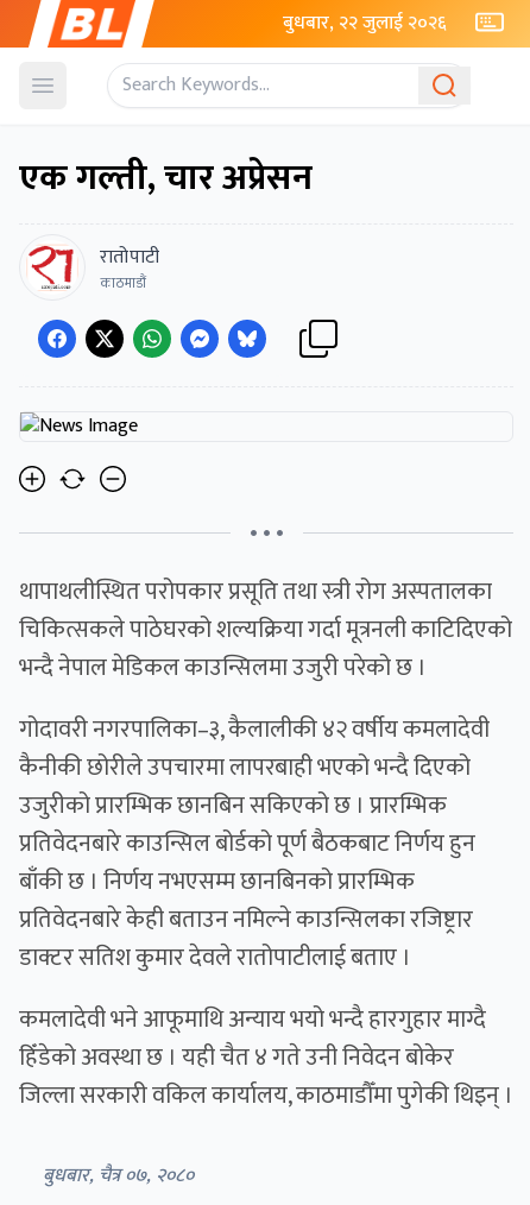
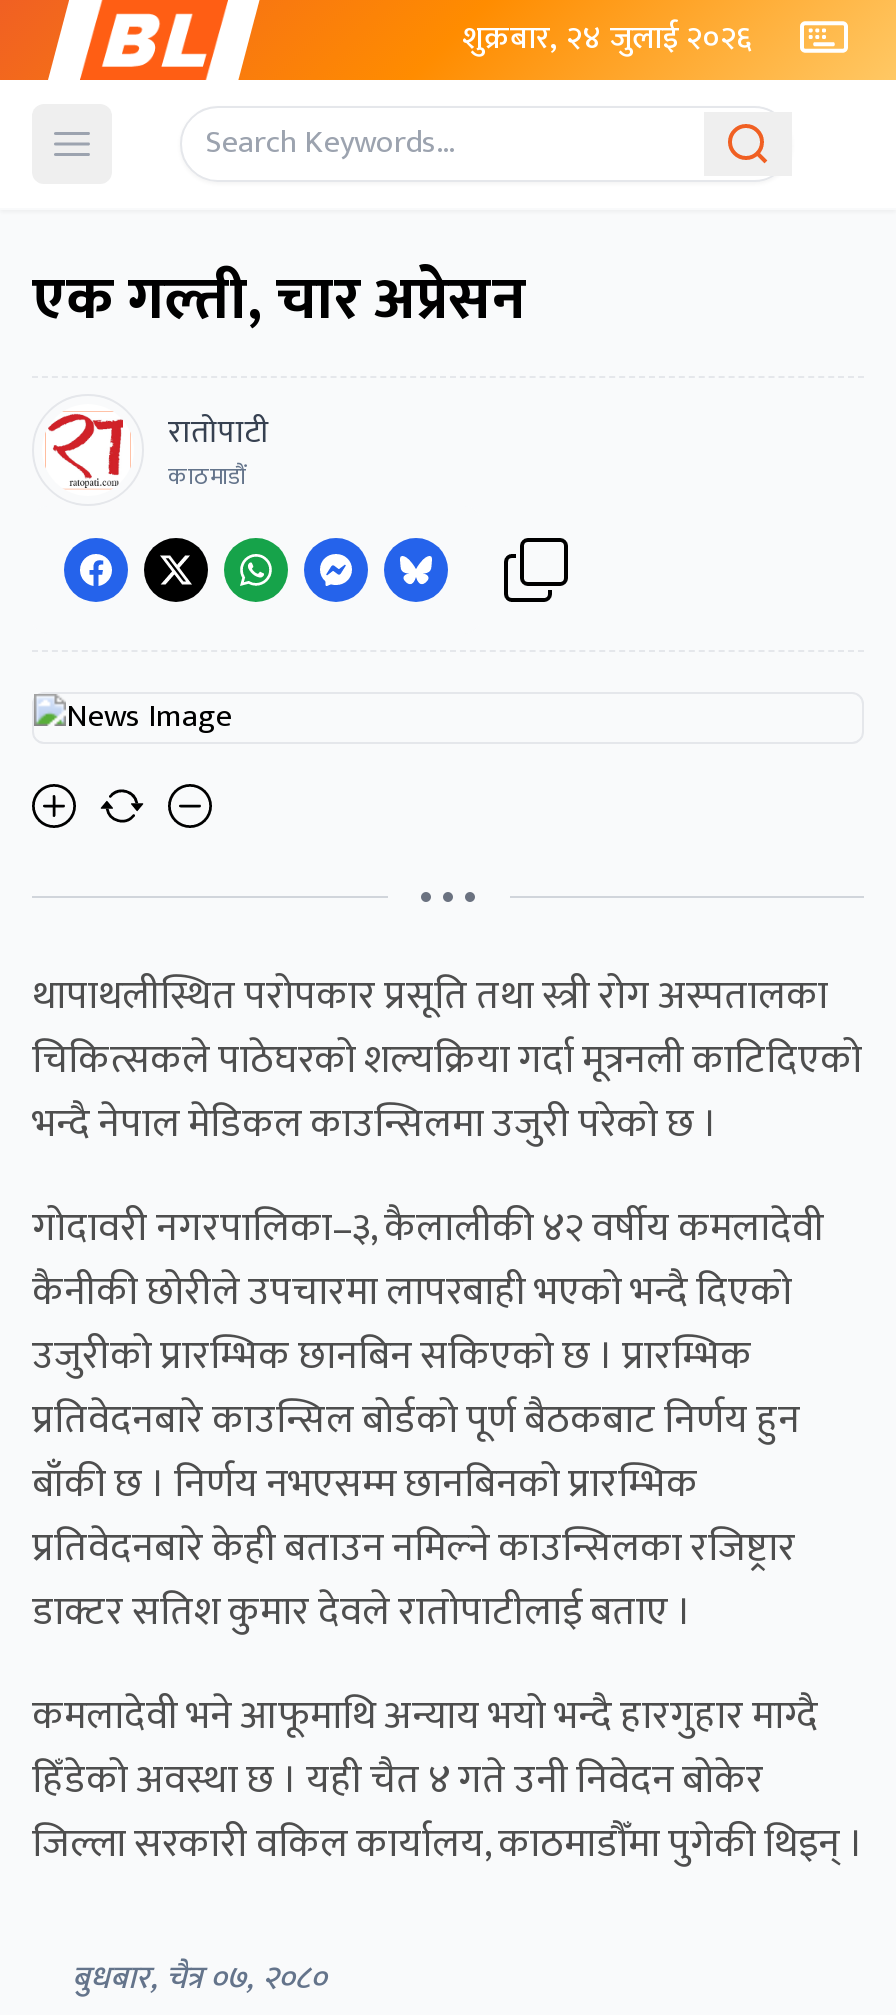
- बुधबार, २२ जुलाई २०२६
+ शुक्रबार, २४ जुलाई २०२६
